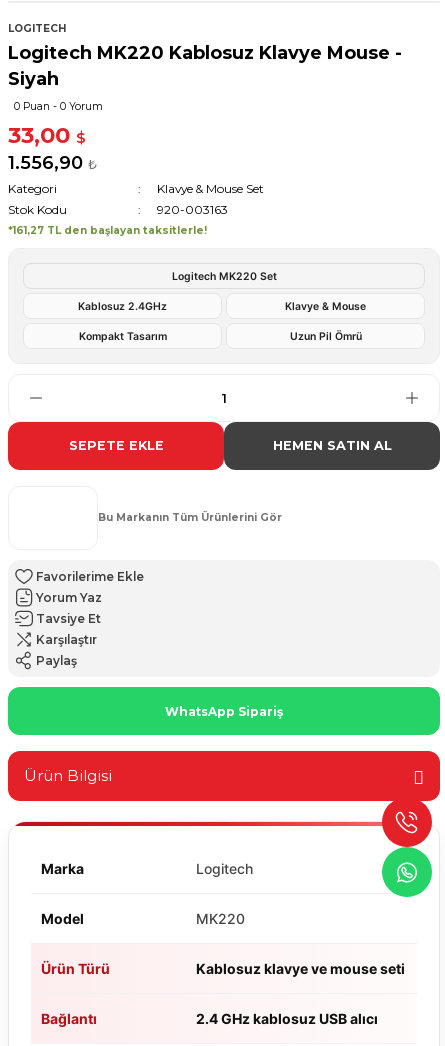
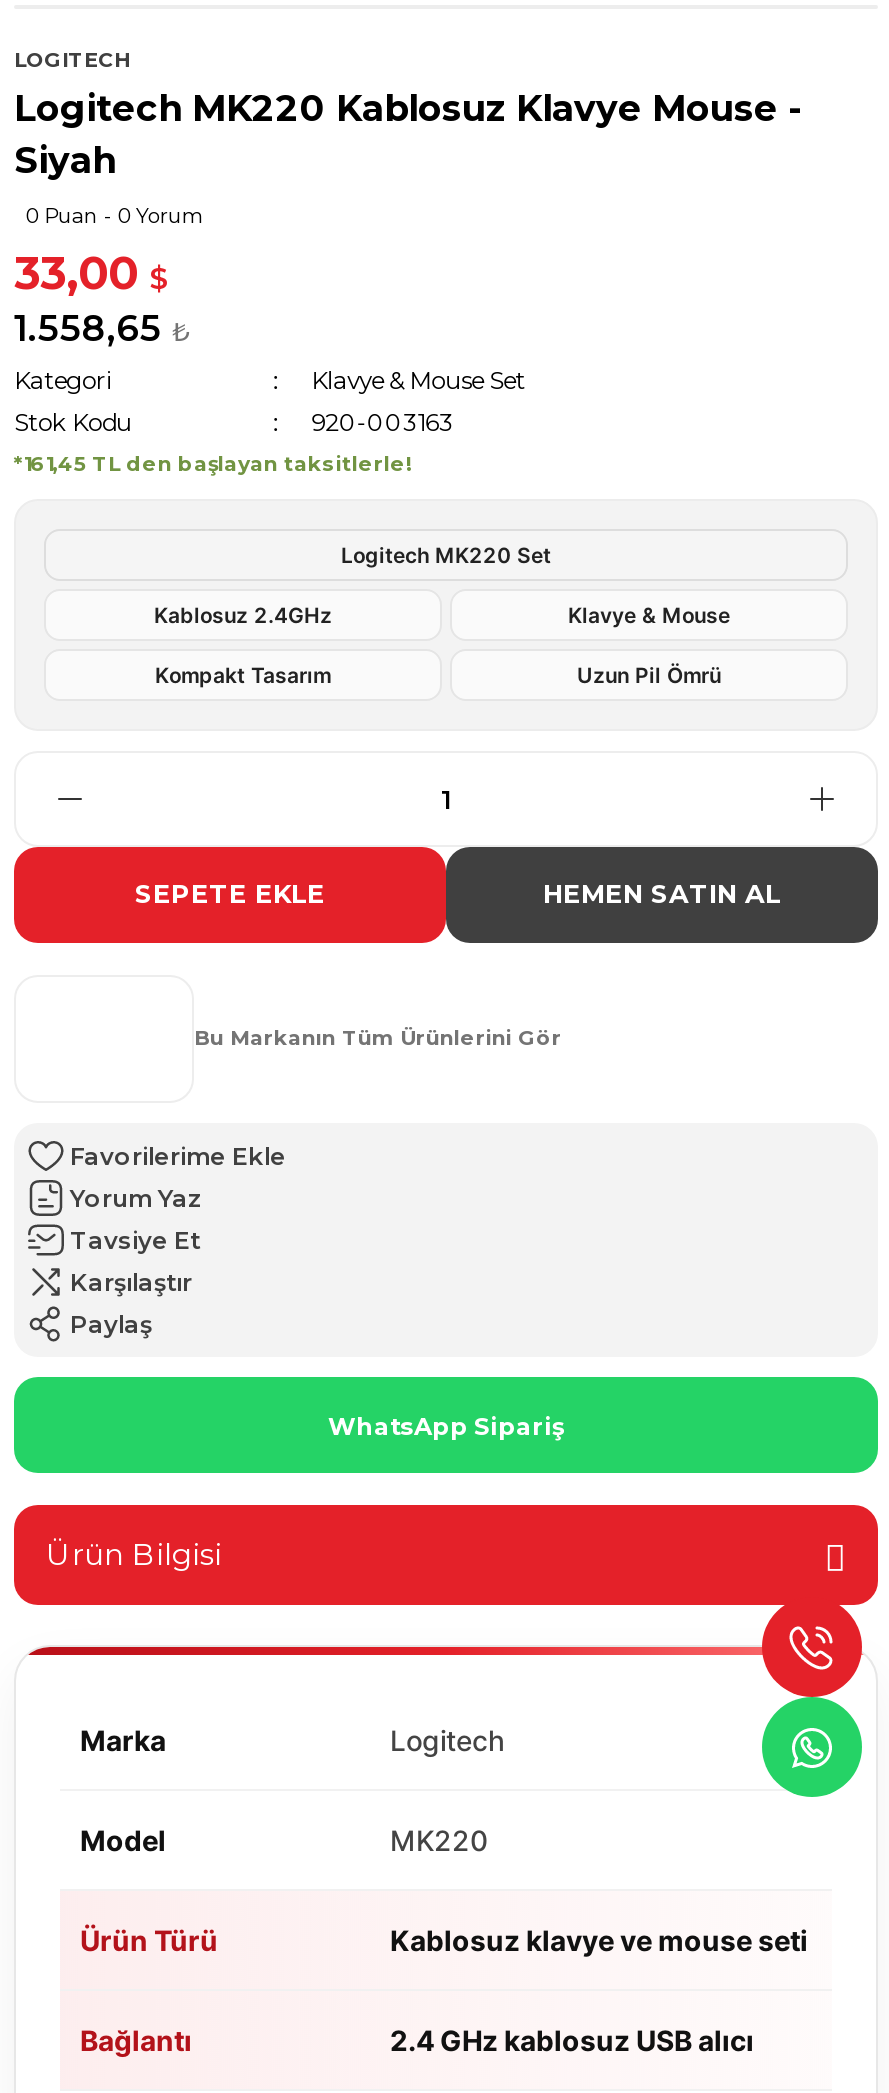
- 1.556,90 ₺
+ 1.558,65 ₺

- *161,27 TL den başlayan taksitlerle!
+ *161,45 TL den başlayan taksitlerle!
